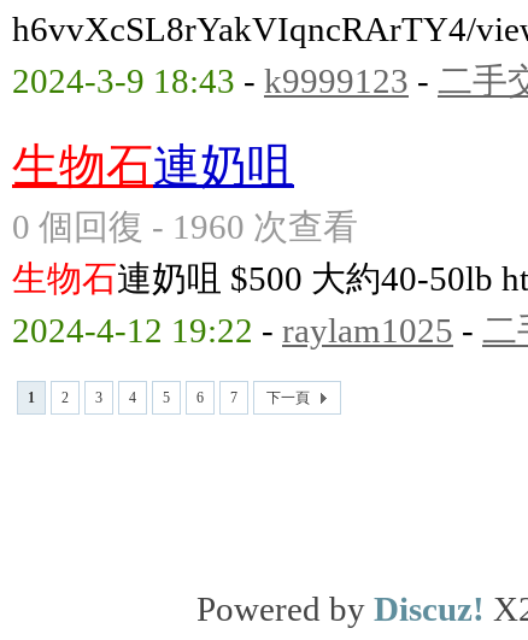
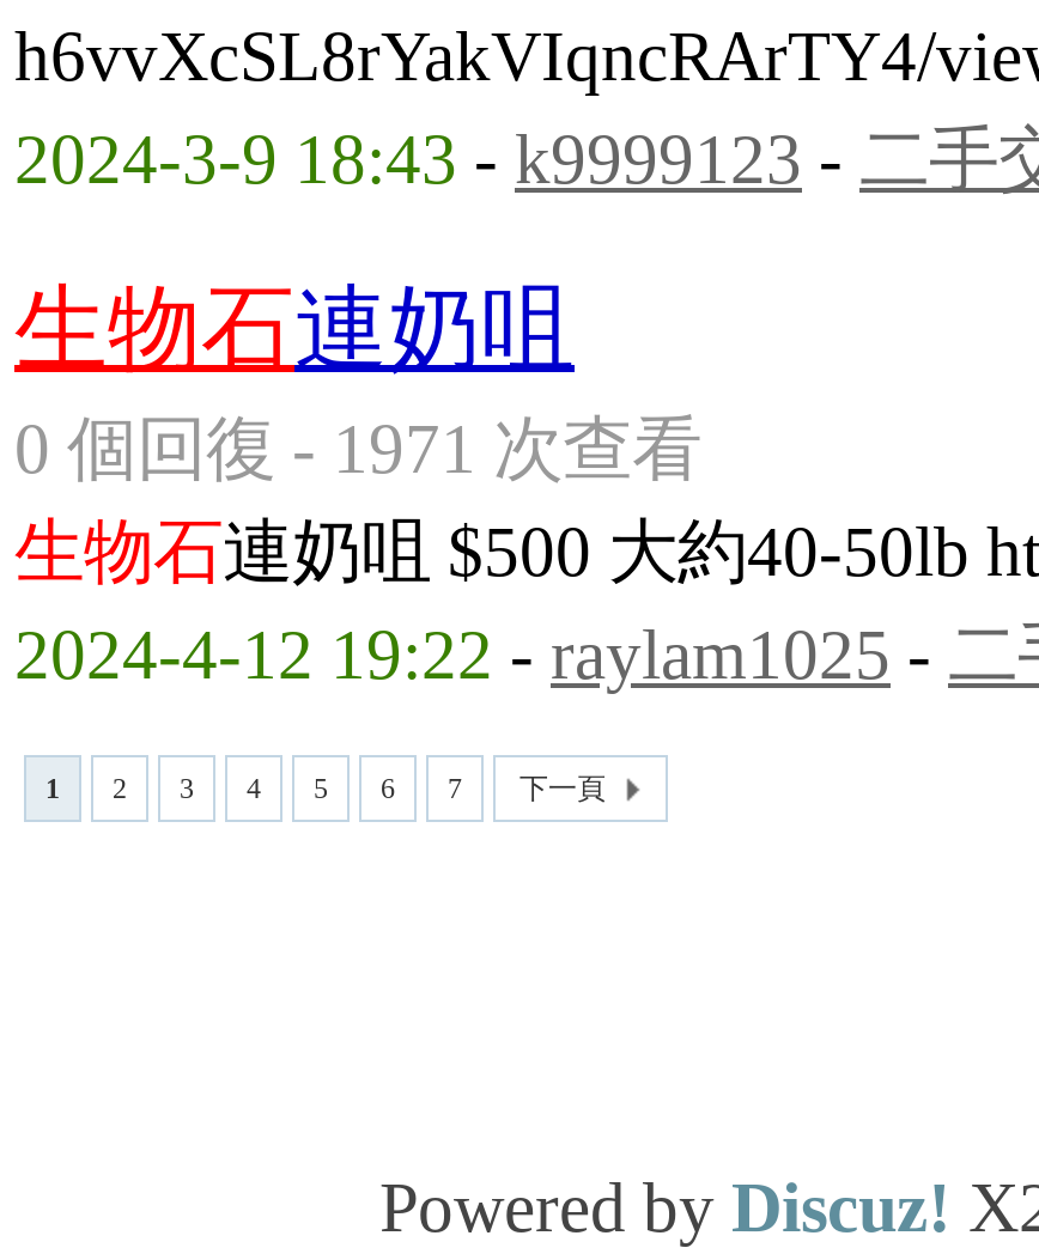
- 0 個回復 - 1960 次查看
+ 0 個回復 - 1971 次查看
